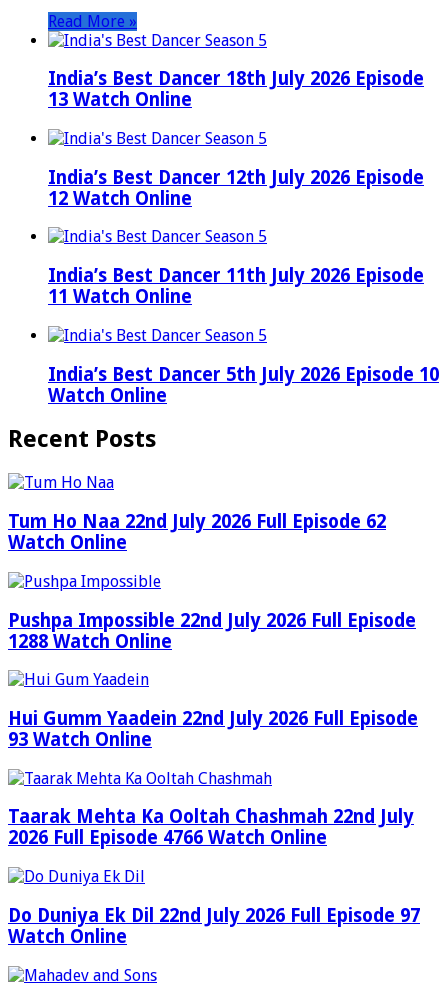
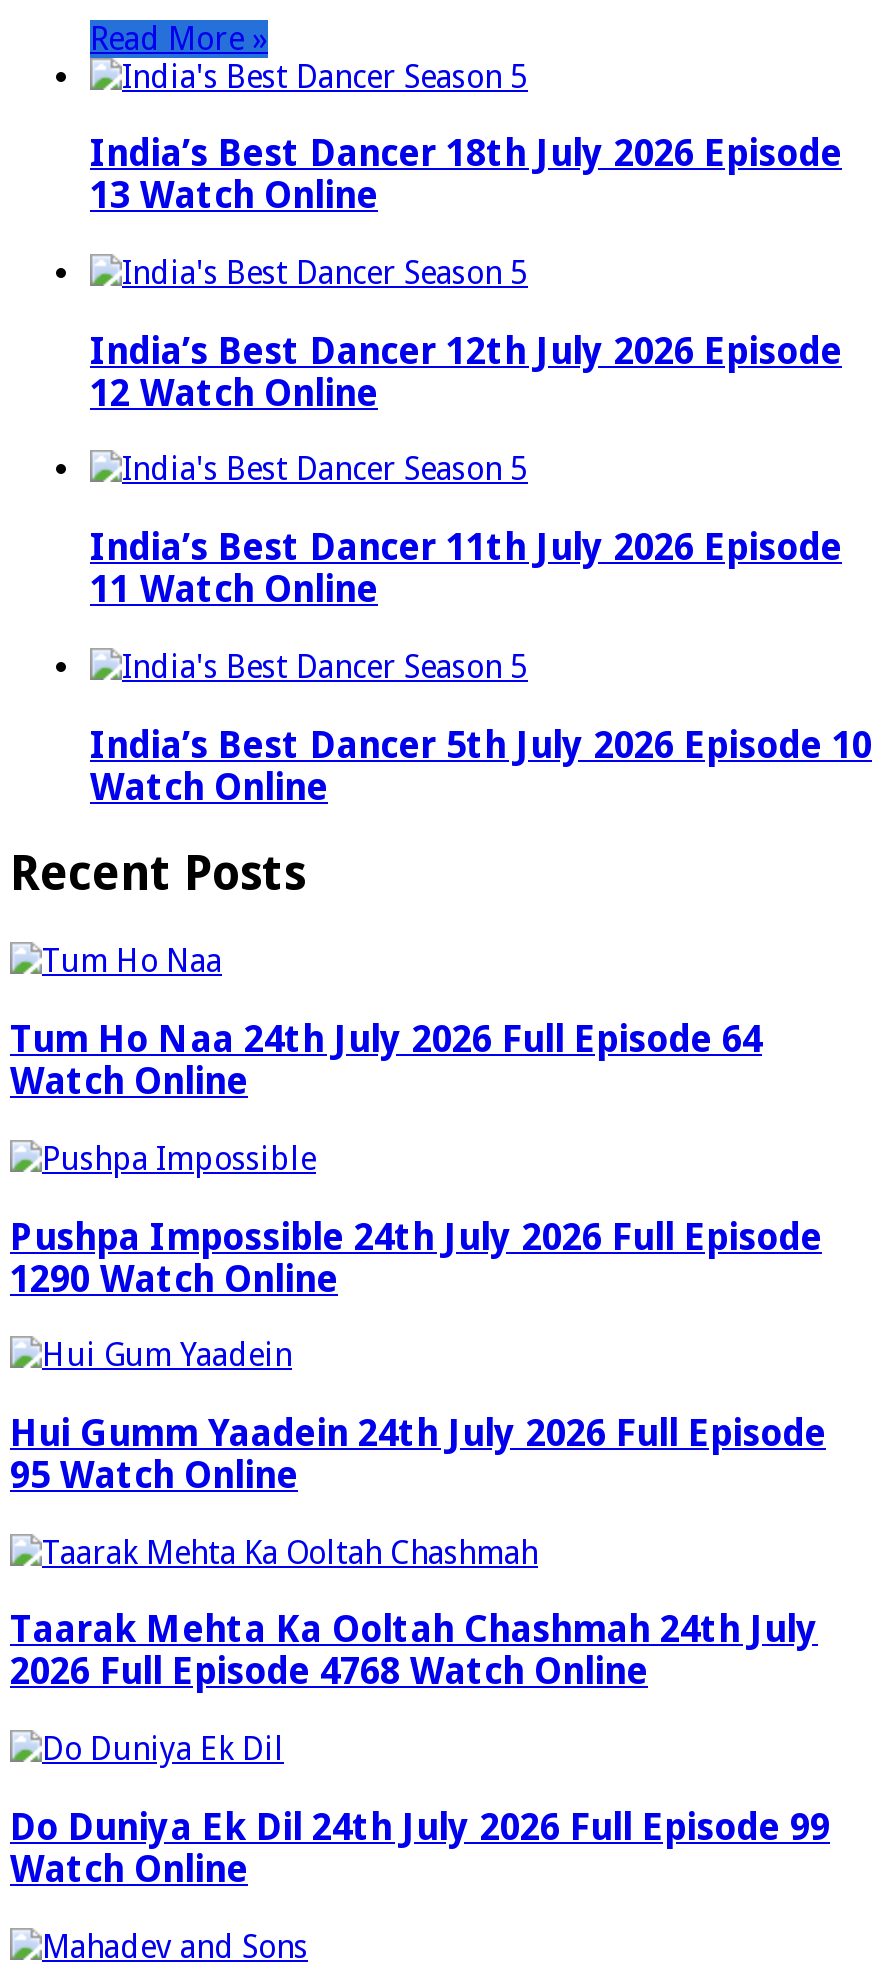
- Tum Ho Naa 22nd July 2026 Full Episode 62
+ Tum Ho Naa 24th July 2026 Full Episode 64

- Pushpa Impossible 22nd July 2026 Full Episode
+ Pushpa Impossible 24th July 2026 Full Episode

- 1288 Watch Online
+ 1290 Watch Online

- Hui Gumm Yaadein 22nd July 2026 Full Episode
+ Hui Gumm Yaadein 24th July 2026 Full Episode

- 93 Watch Online
+ 95 Watch Online

- Taarak Mehta Ka Ooltah Chashmah 22nd July
+ Taarak Mehta Ka Ooltah Chashmah 24th July

- 2026 Full Episode 4766 Watch Online
+ 2026 Full Episode 4768 Watch Online

- Do Duniya Ek Dil 22nd July 2026 Full Episode 97
+ Do Duniya Ek Dil 24th July 2026 Full Episode 99
